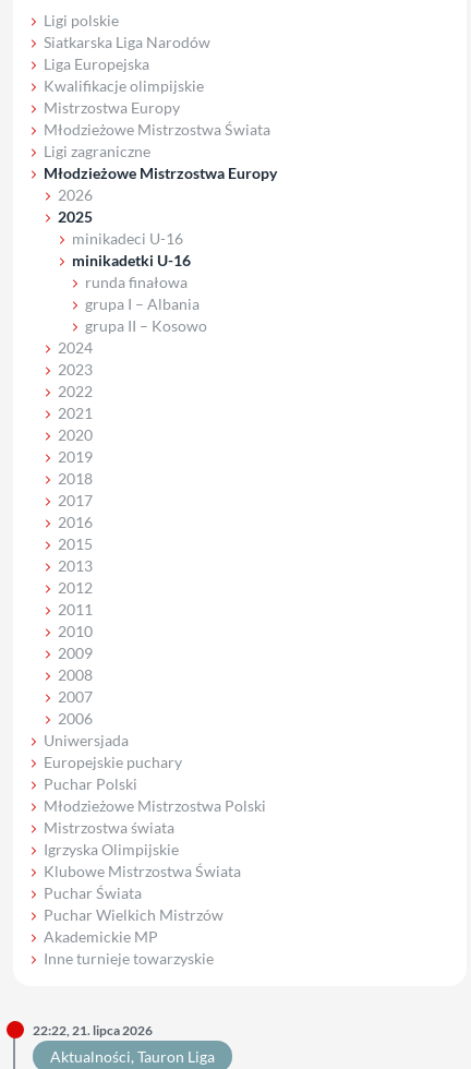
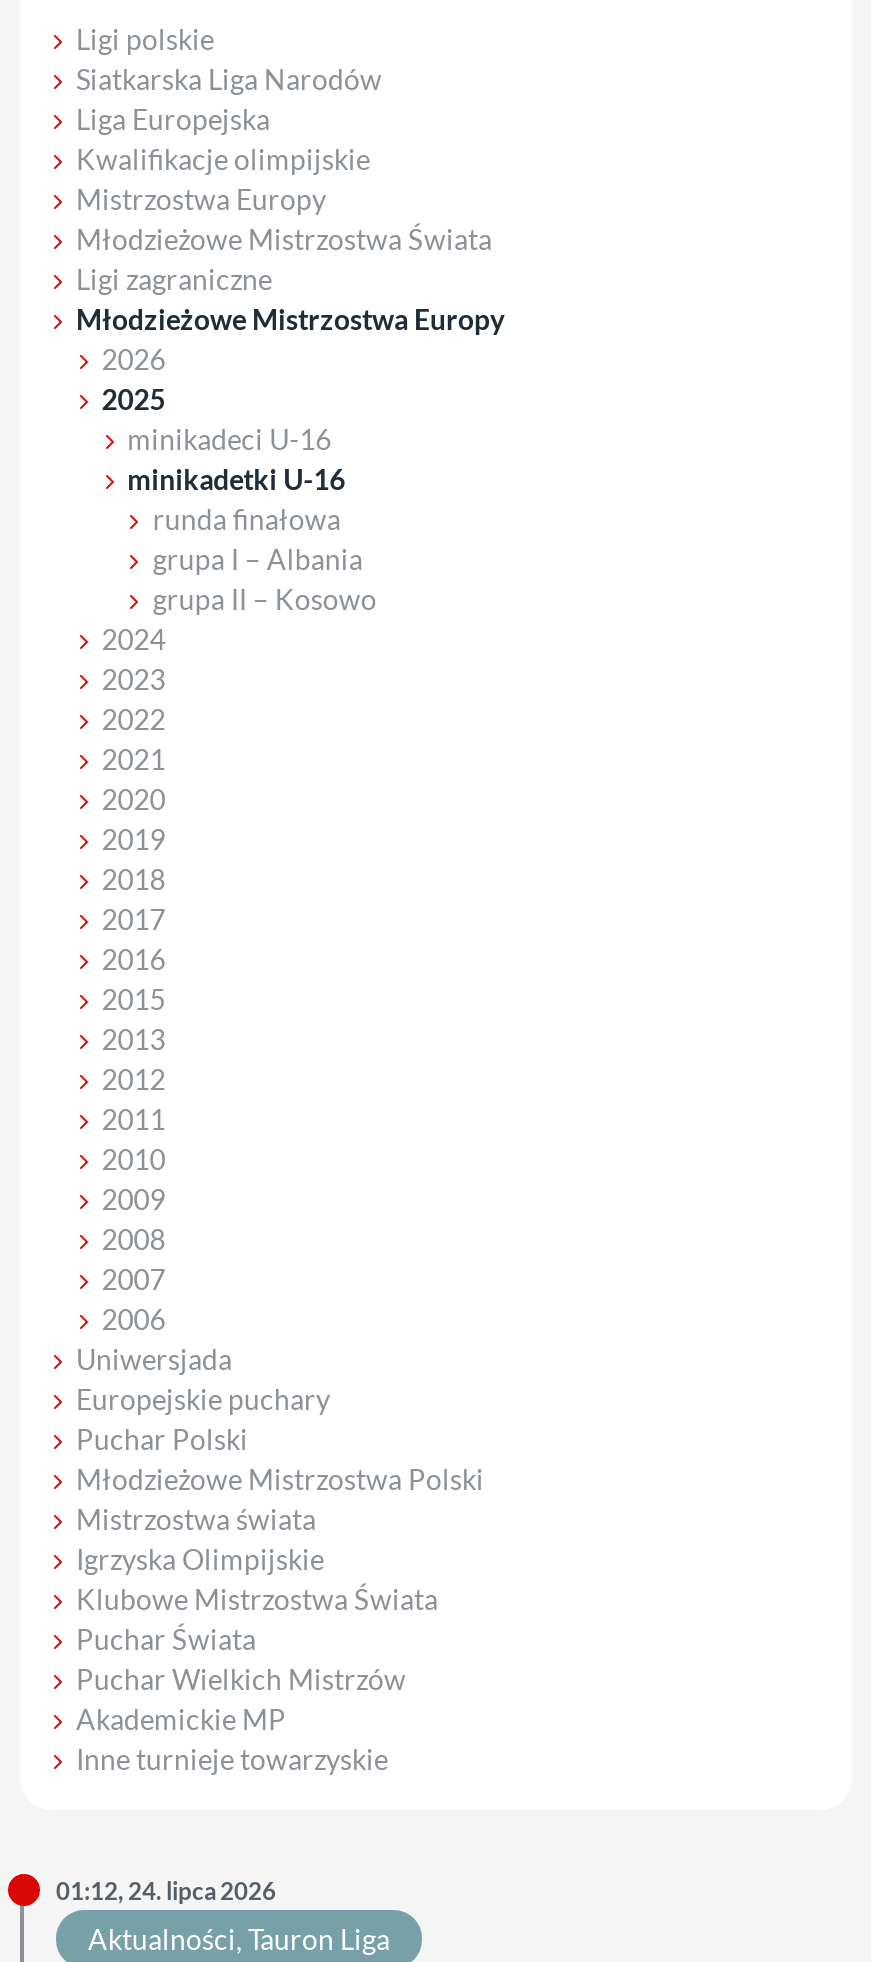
- 22:22, 21. lipca 2026
+ 01:12, 24. lipca 2026
